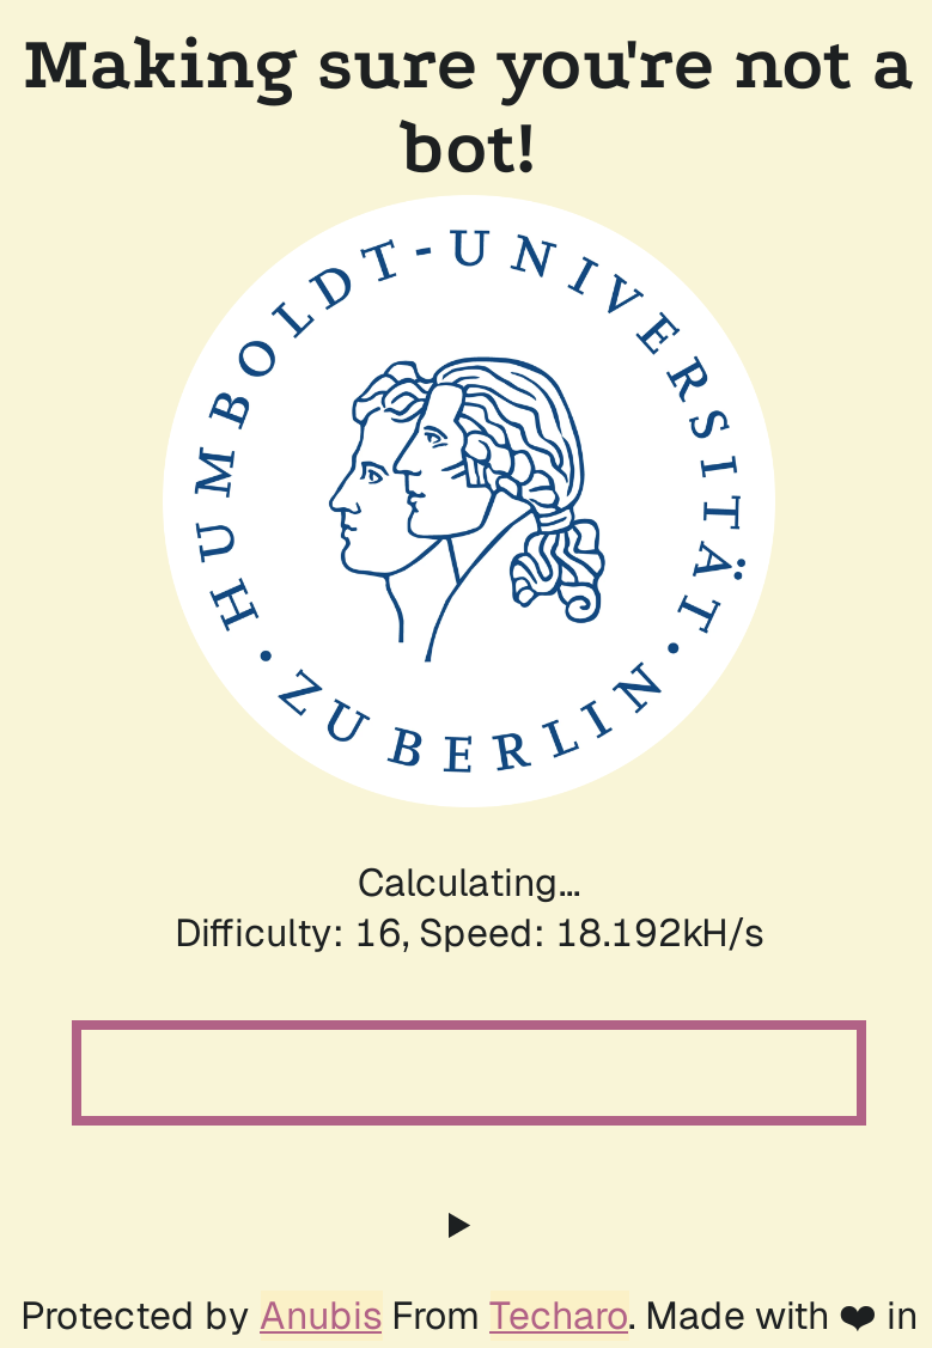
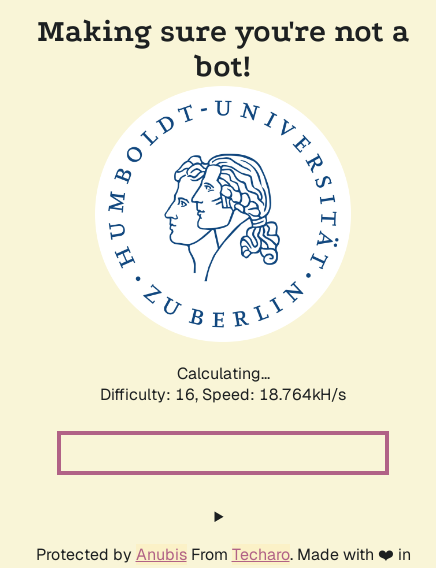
- Difficulty: 16, Speed: 18.192kH/s
+ Difficulty: 16, Speed: 18.764kH/s
